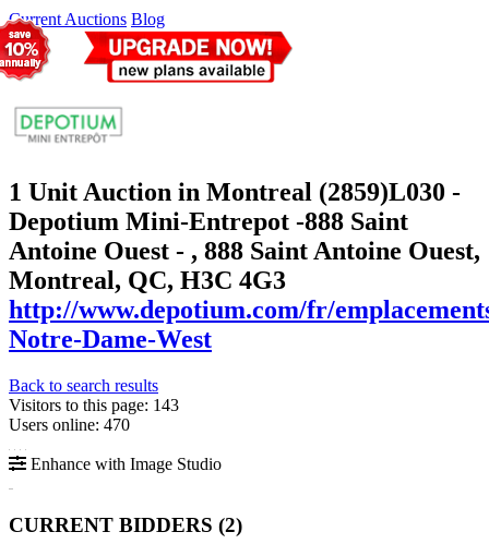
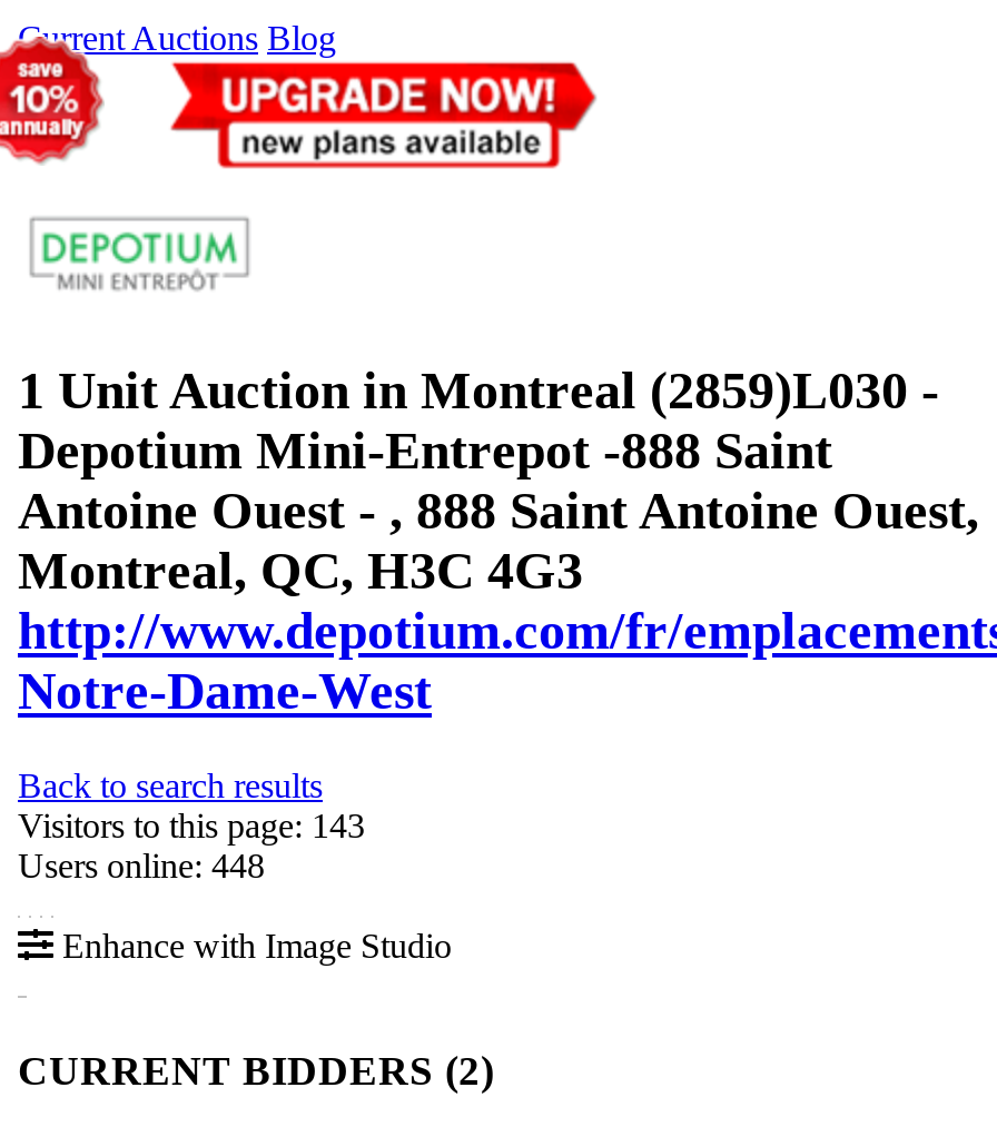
- Users online: 470
+ Users online: 448
